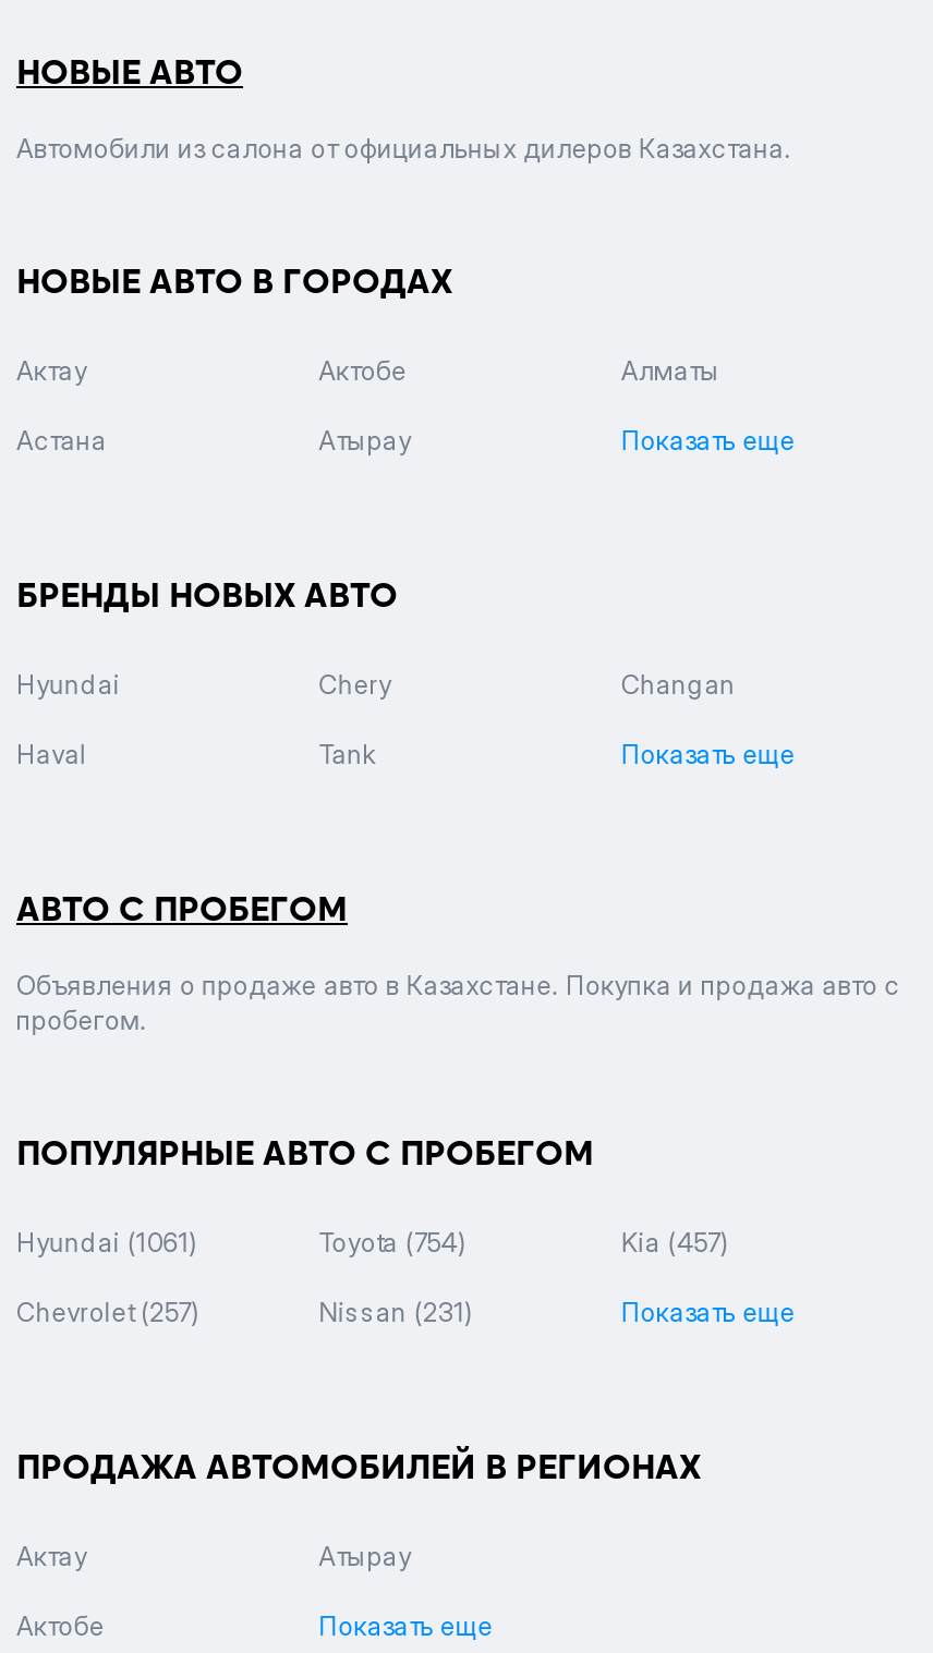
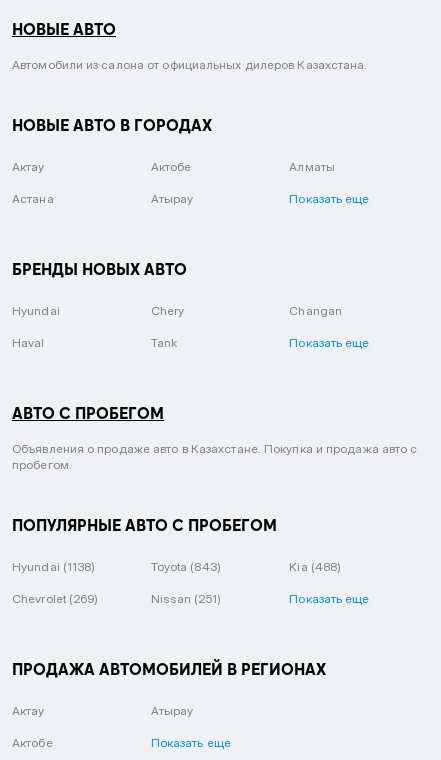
- Hyundai (1061)
+ Hyundai (1138)

- Toyota (754)
+ Toyota (843)

- Kia (457)
+ Kia (488)

- Chevrolet (257)
+ Chevrolet (269)

- Nissan (231)
+ Nissan (251)
